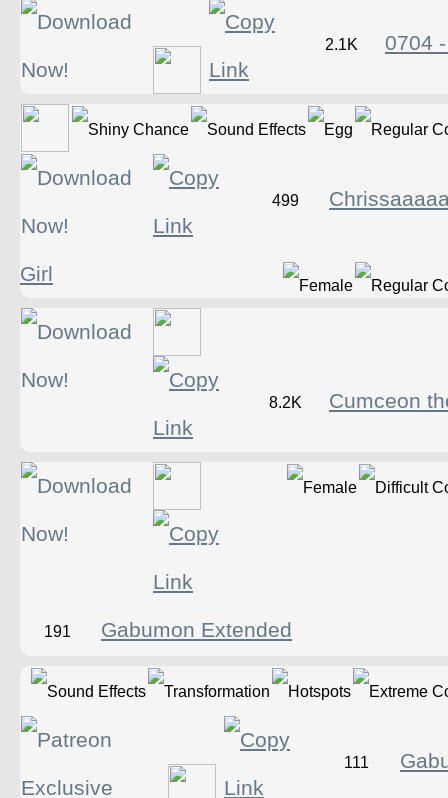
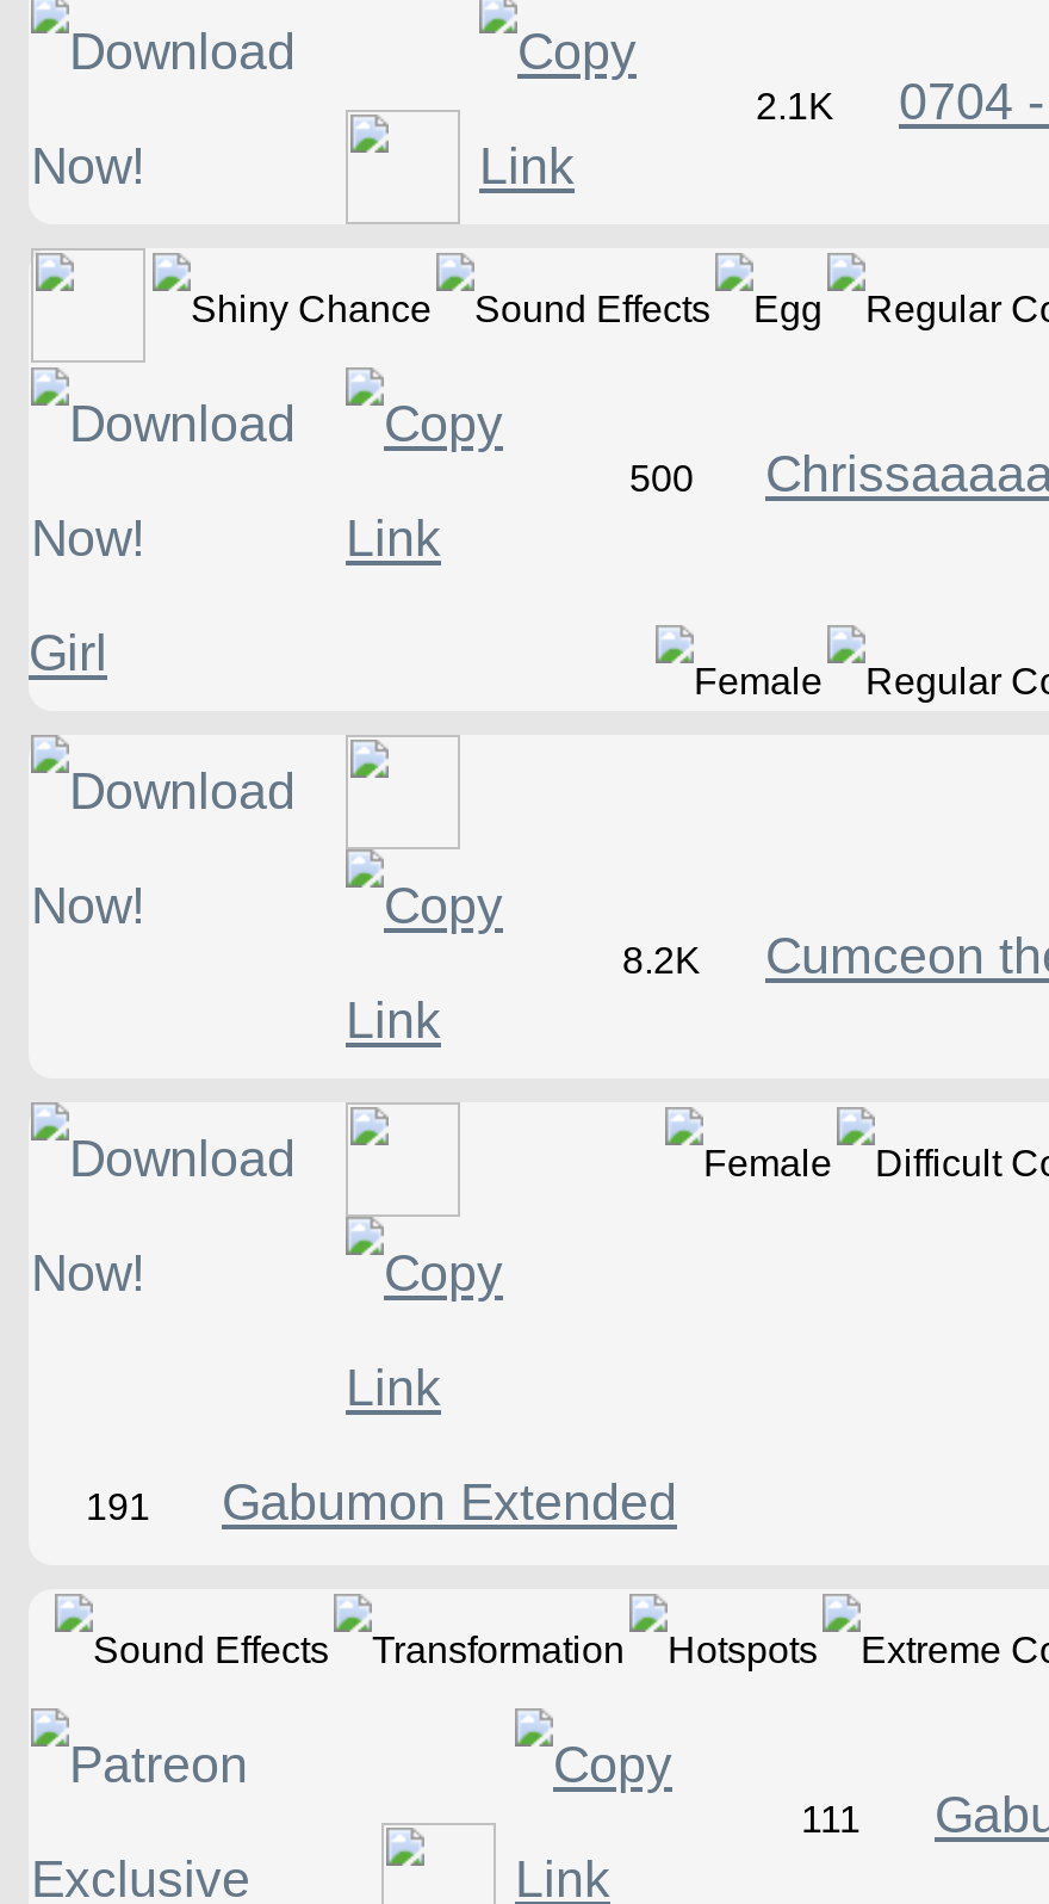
- 499
+ 500
